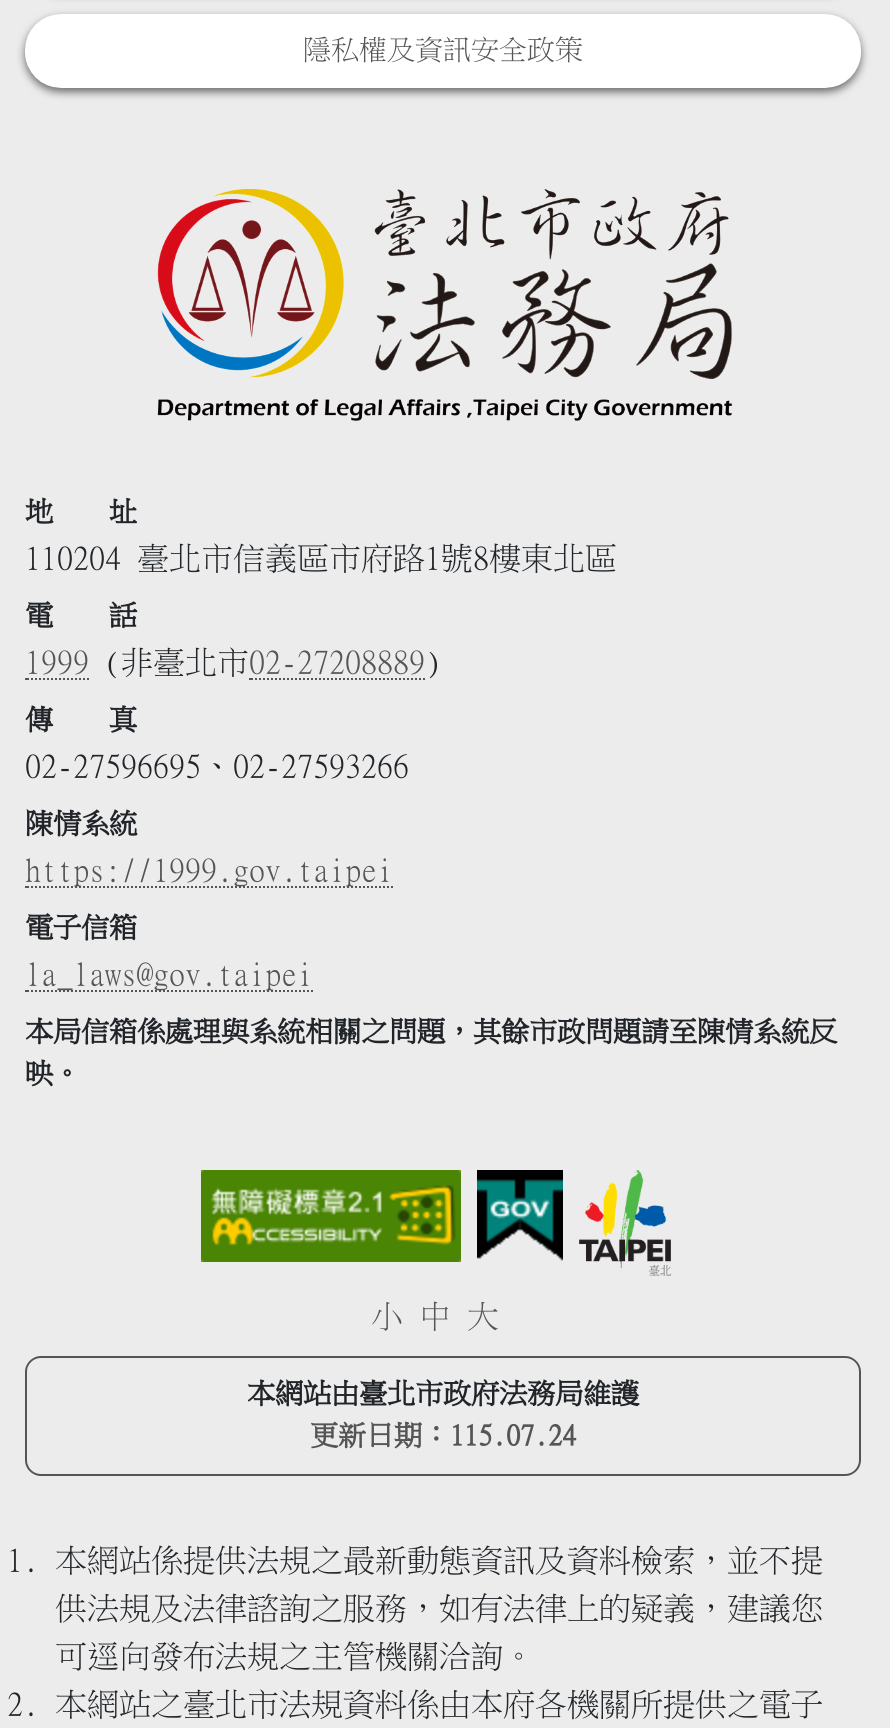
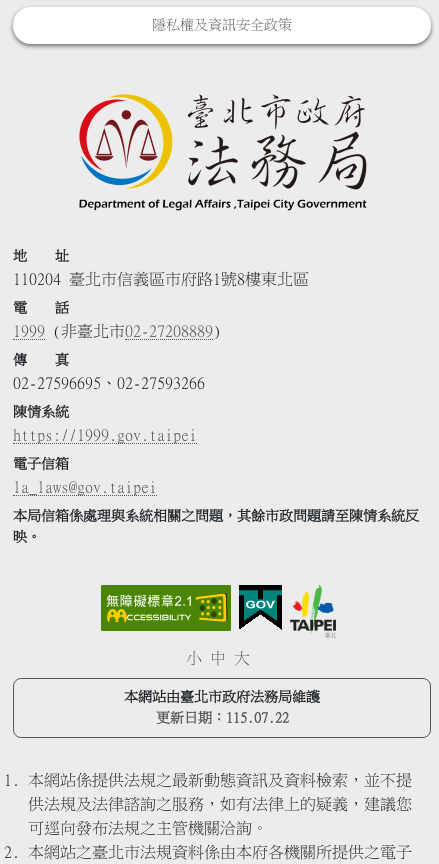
- 更新日期：115.07.24
+ 更新日期：115.07.22
